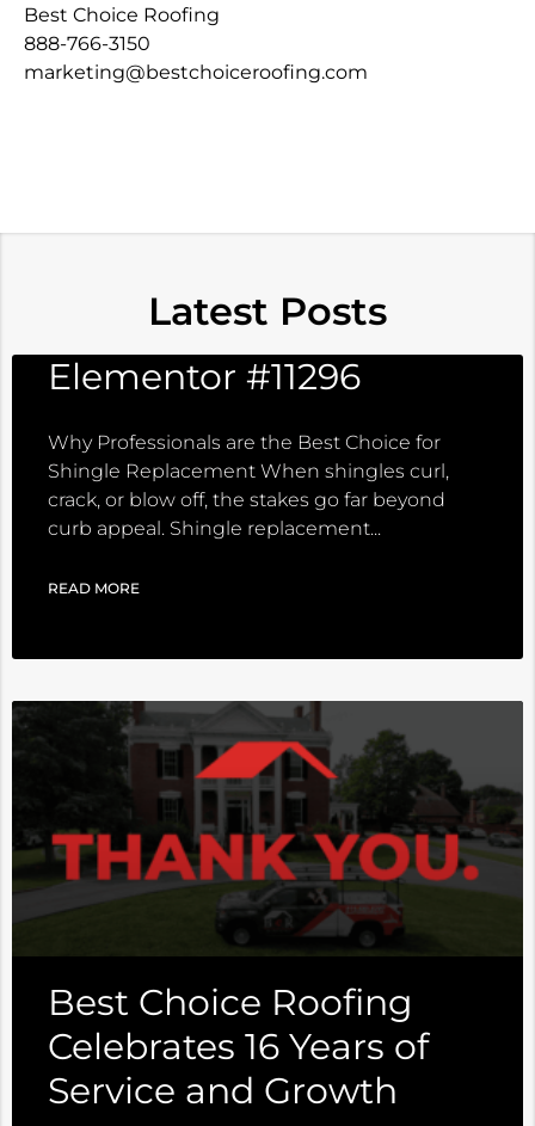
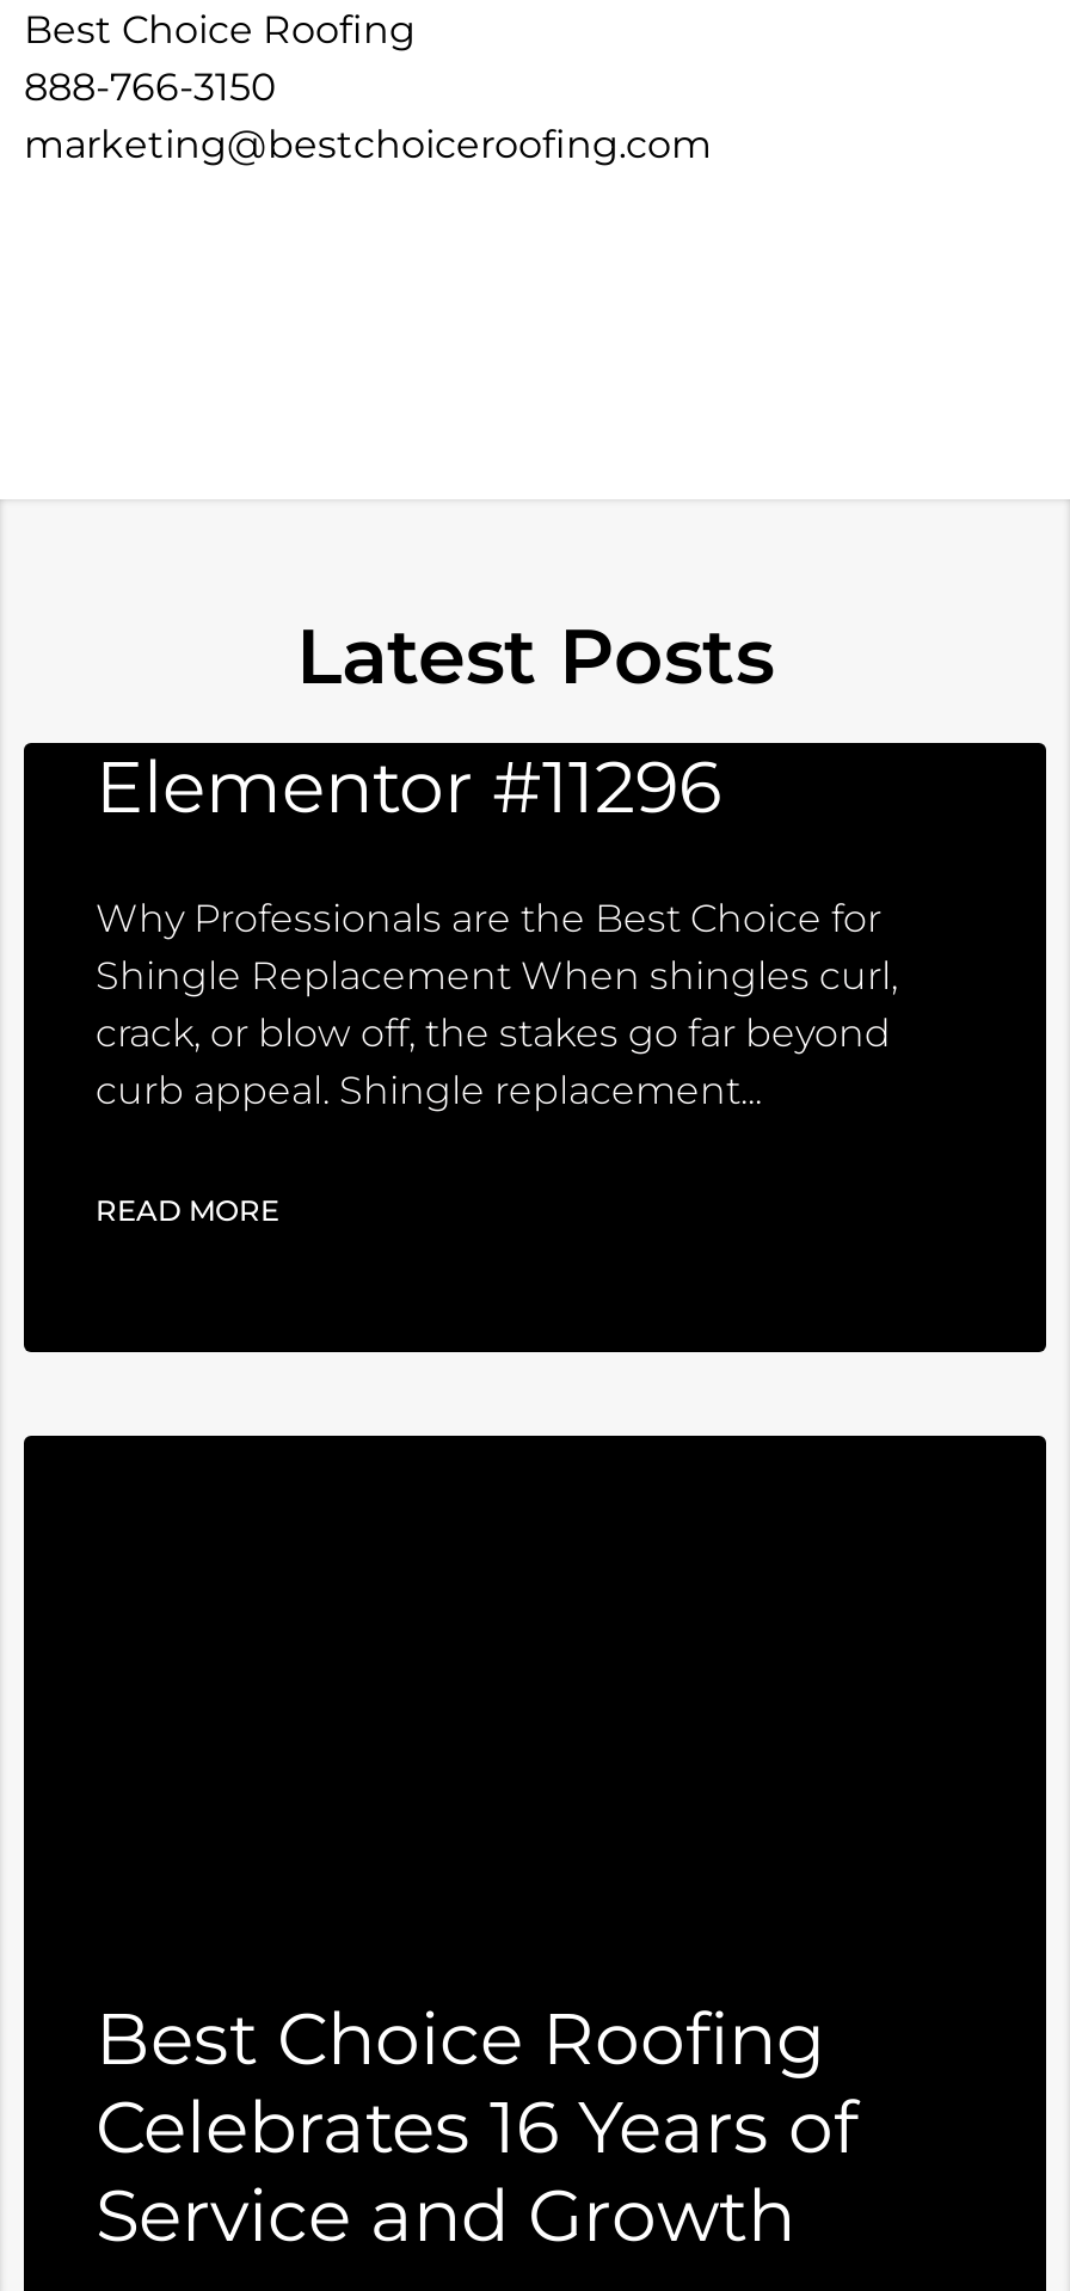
- [image]
